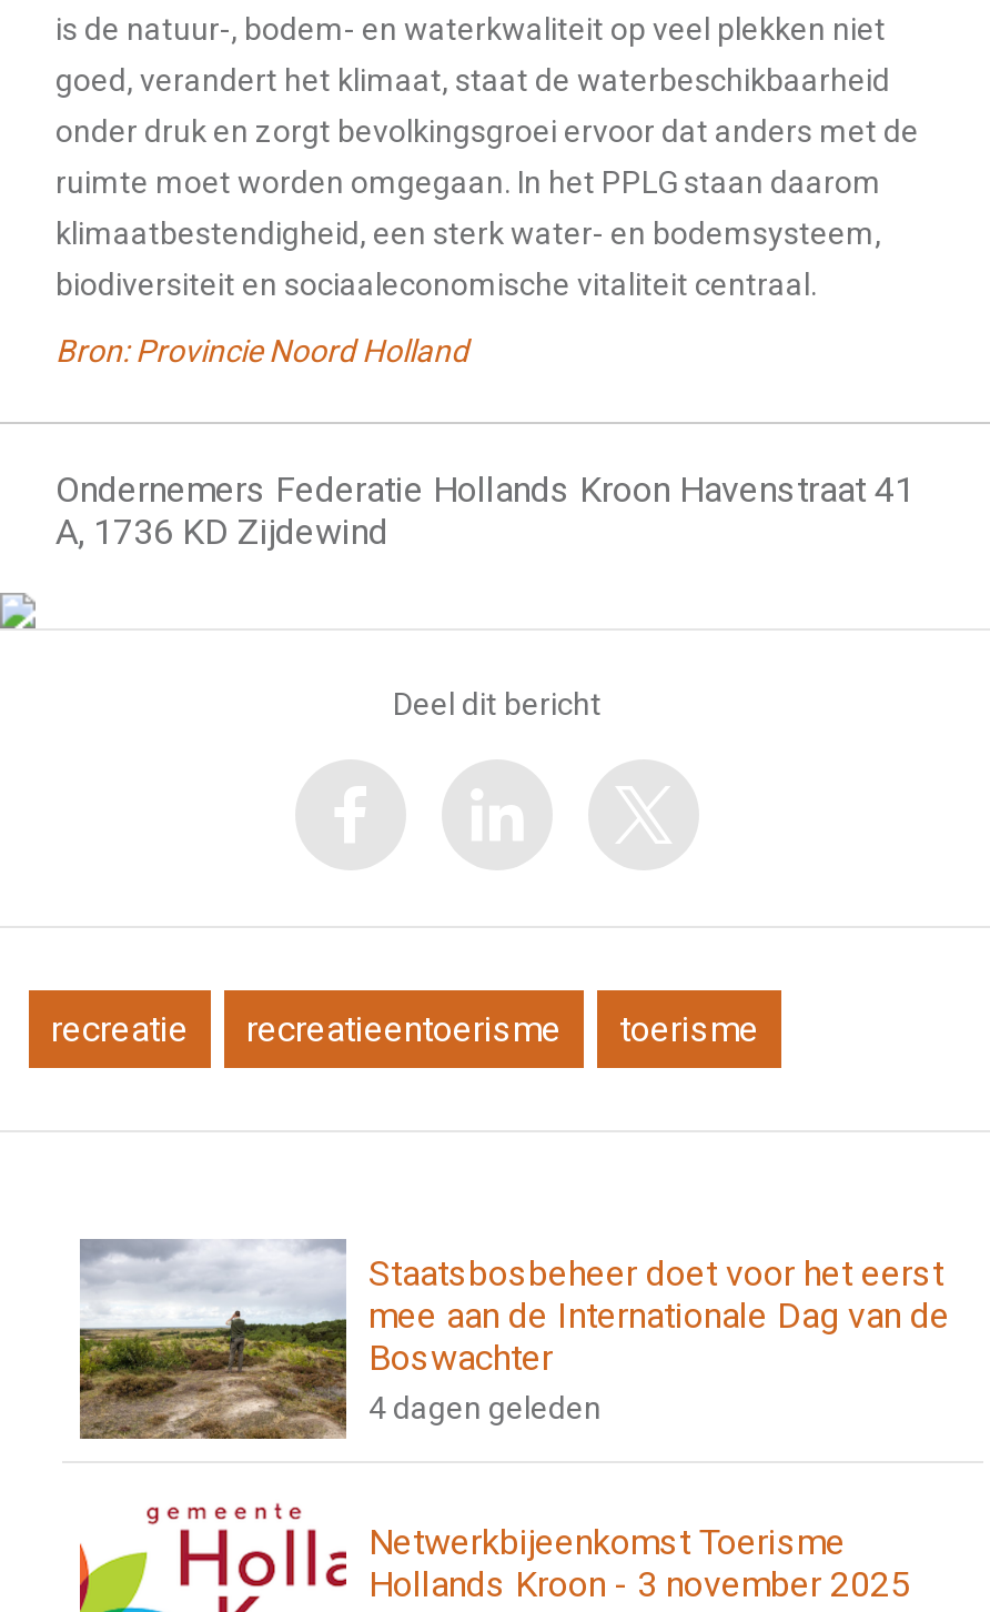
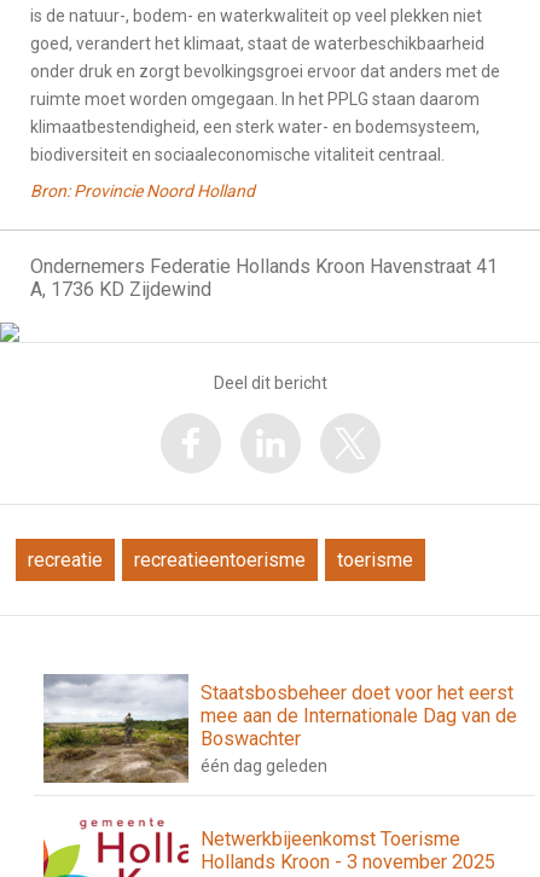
- 4 dagen geleden
+ één dag geleden
